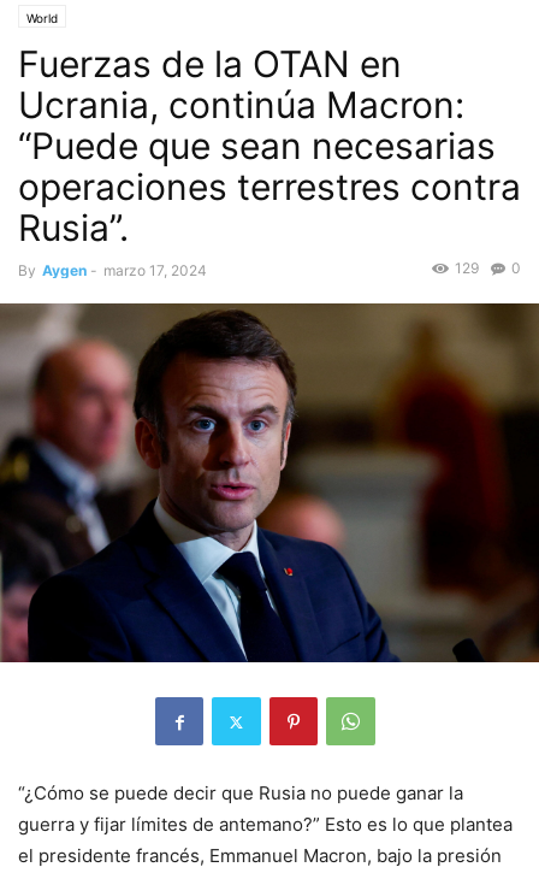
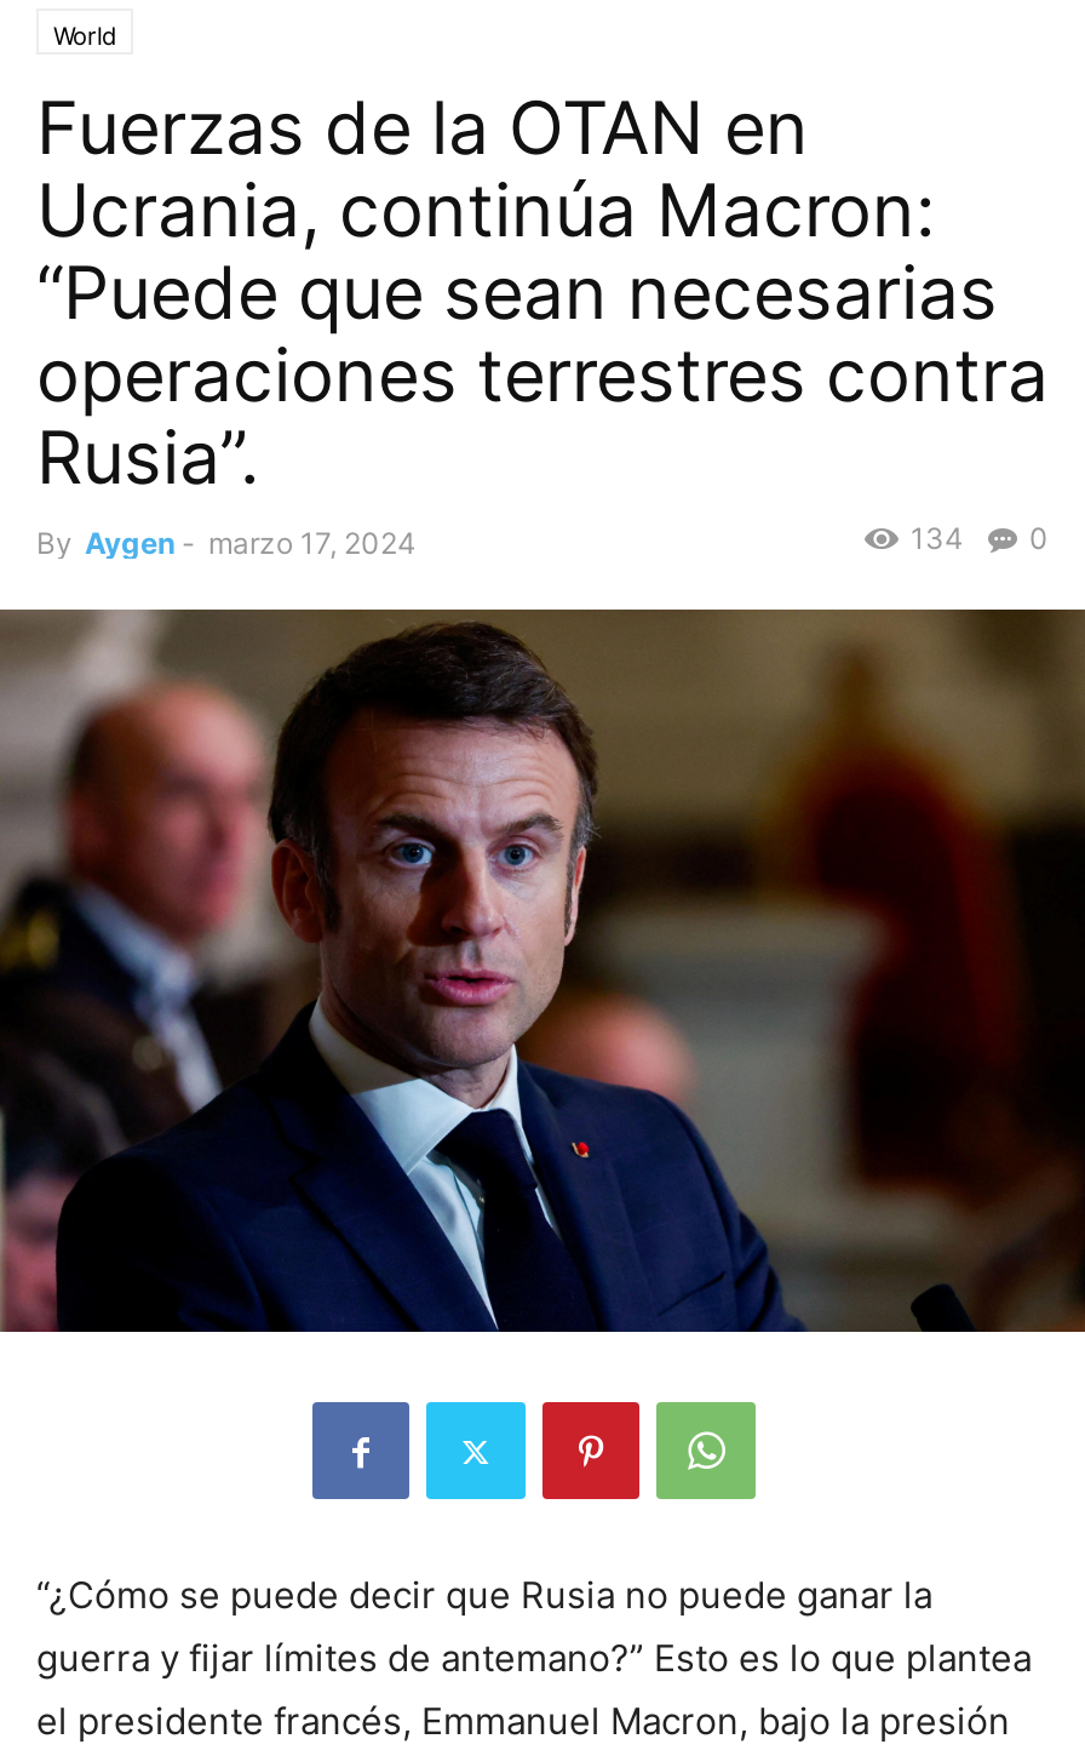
- 129 0
+ 134 0
